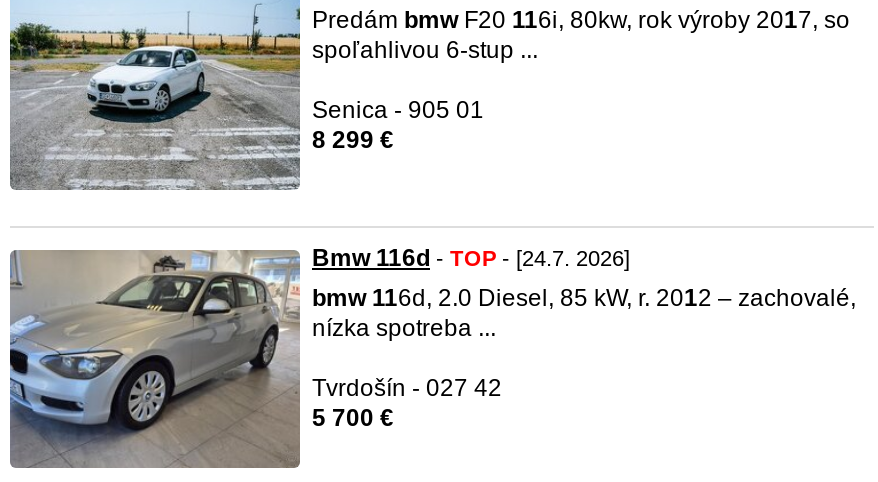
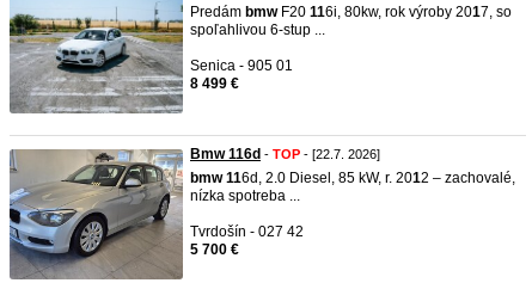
- 8 299 €
+ 8 499 €

- Bmw 116d - TOP - [24.7. 2026]
+ Bmw 116d - TOP - [22.7. 2026]
